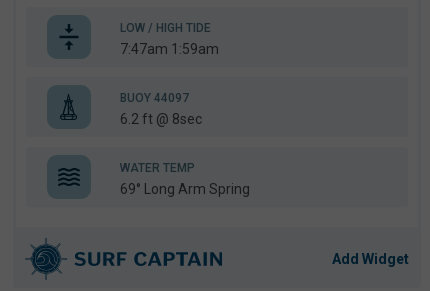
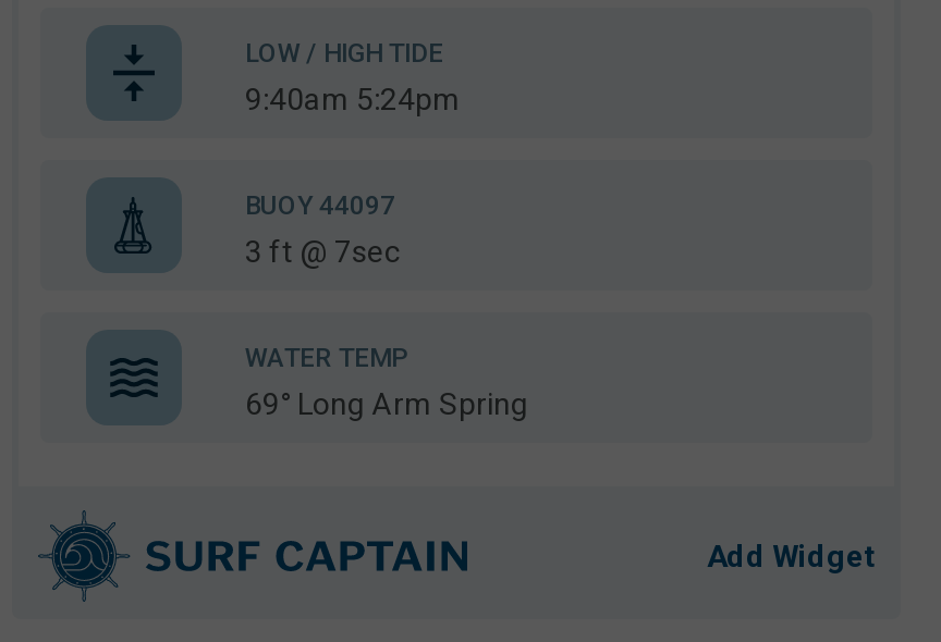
- 7:47am 1:59am
+ 9:40am 5:24pm

- 6.2 ft @ 8sec
+ 3 ft @ 7sec
